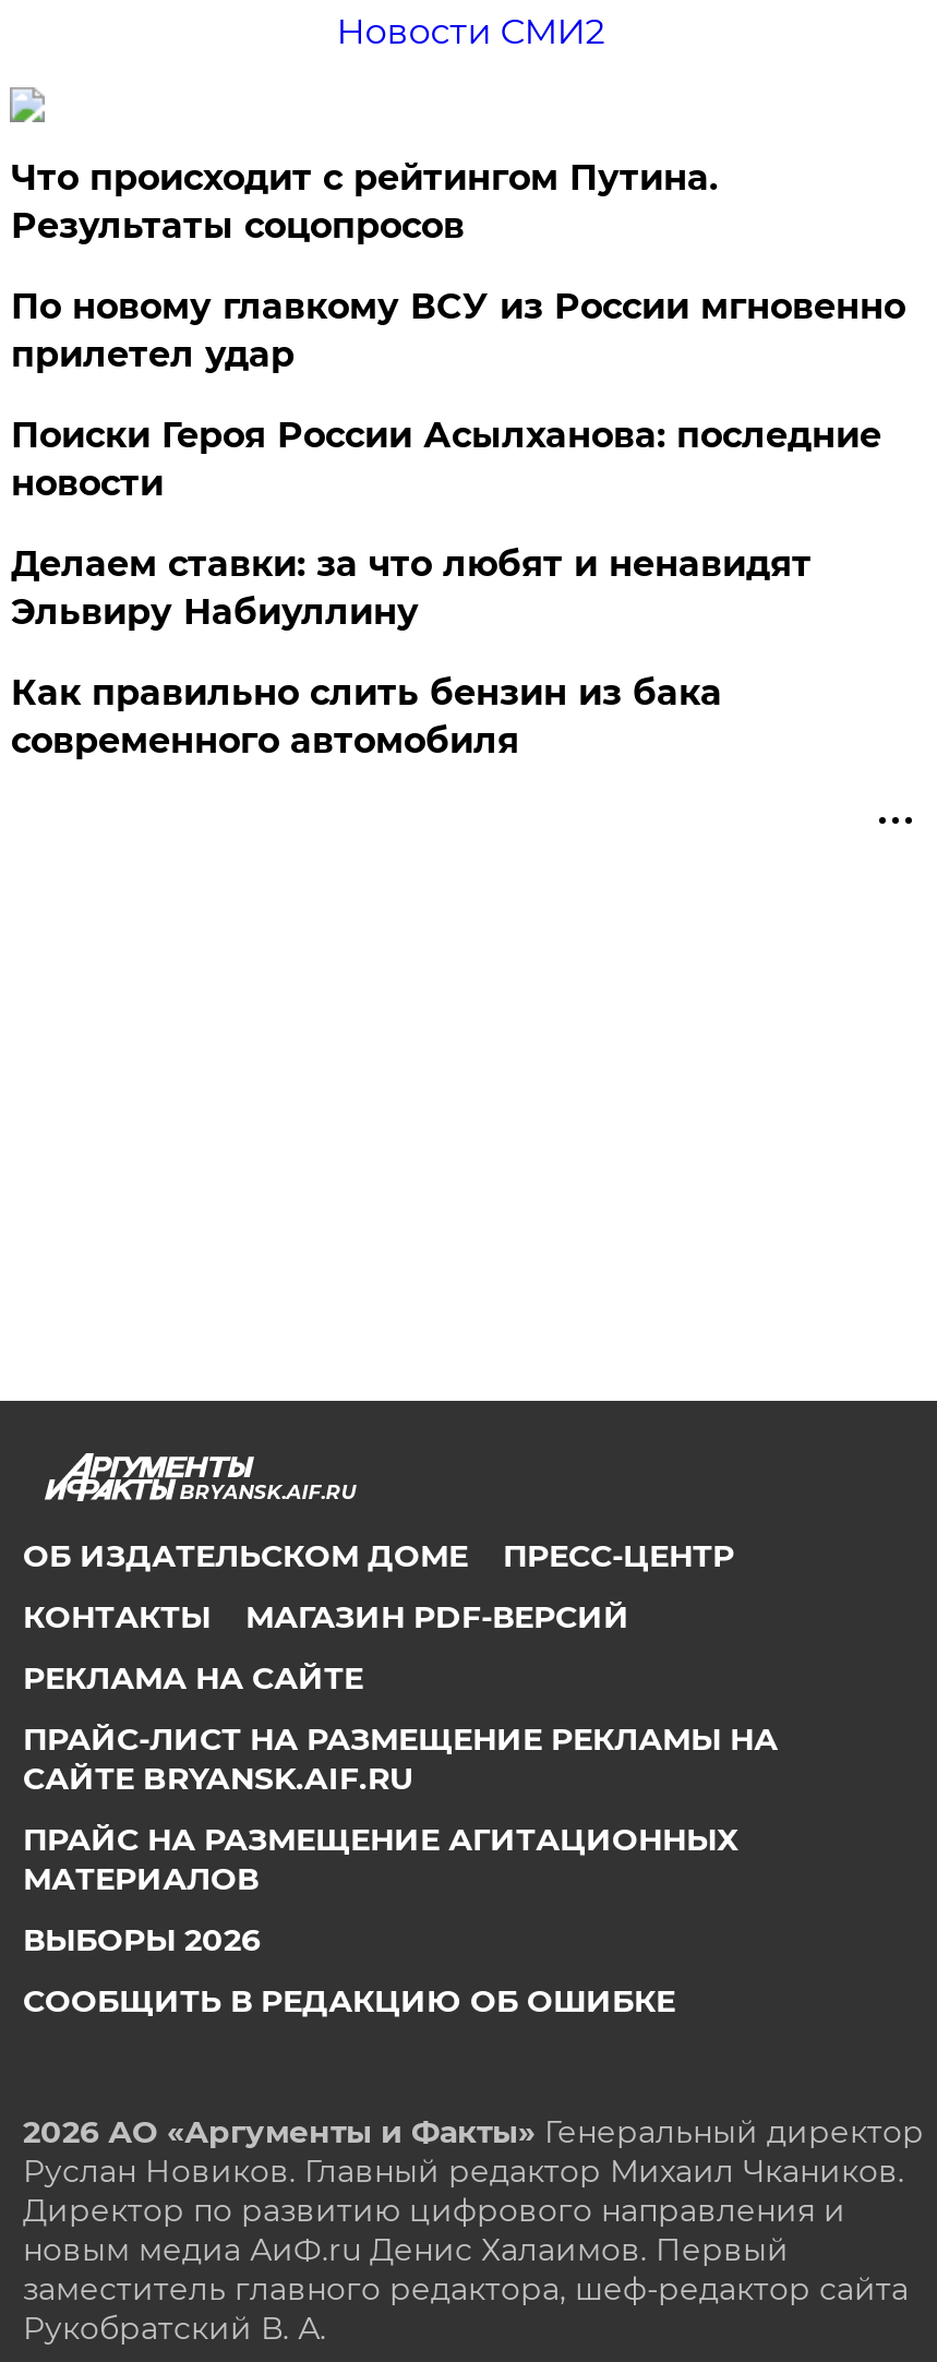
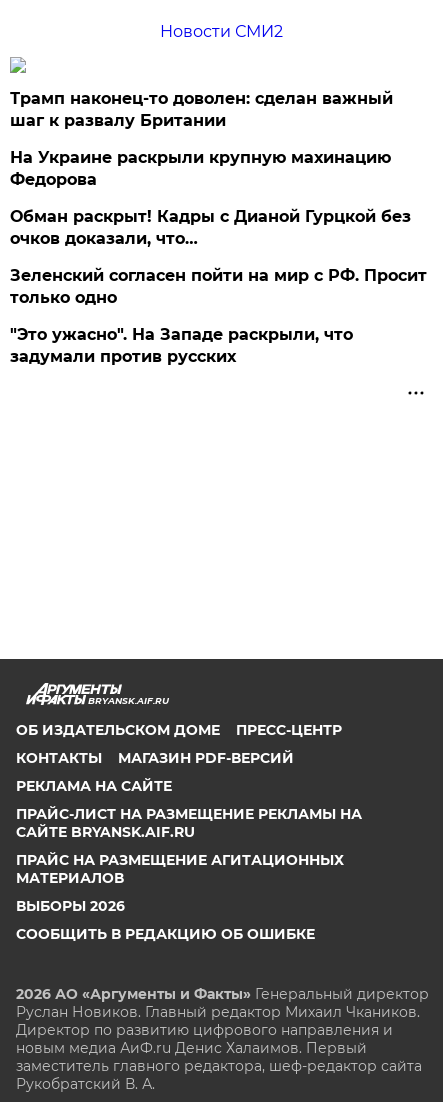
- Что происходит с рейтингом Путина.
- Результаты соцопросов
+ Трамп наконец-то доволен: сделан важный
+ шаг к развалу Британии

- По новому главкому ВСУ из России мгновенно
- прилетел удар
+ На Украине раскрыли крупную махинацию
+ Федорова

- Поиски Героя России Асылханова: последние
- новости
+ Обман раскрыт! Кадры с Дианой Гурцкой без
+ очков доказали, что…

- Делаем ставки: за что любят и ненавидят
- Эльвиру Набиуллину
+ Зеленский согласен пойти на мир с РФ. Просит
+ только одно

- Как правильно слить бензин из бака
- современного автомобиля
+ "Это ужасно". На Западе раскрыли, что
+ задумали против русских
